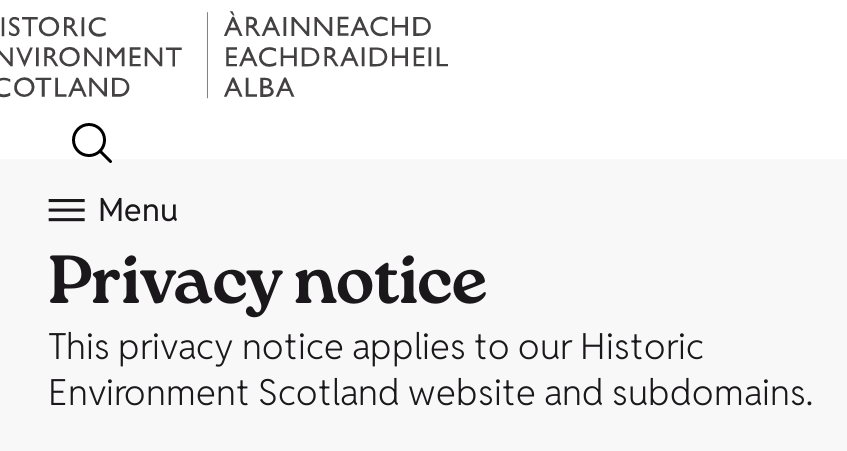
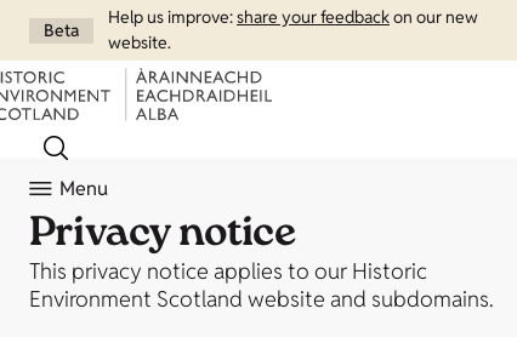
+ Beta

+ Help us improve: share your feedbackon our new
+ website.
